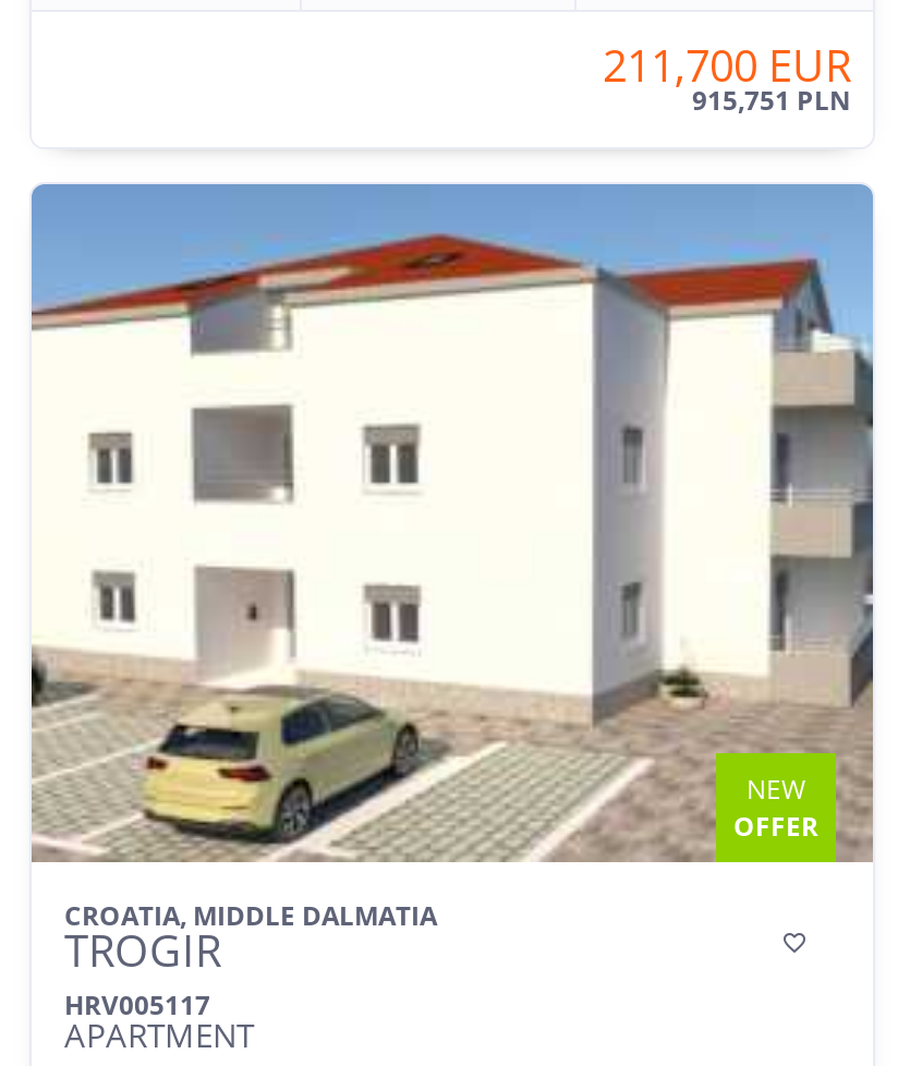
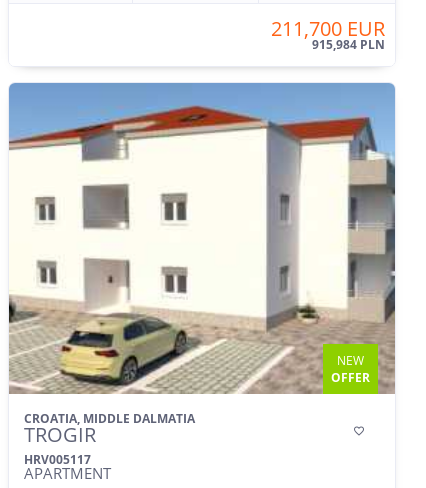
- 915,751 PLN
+ 915,984 PLN
